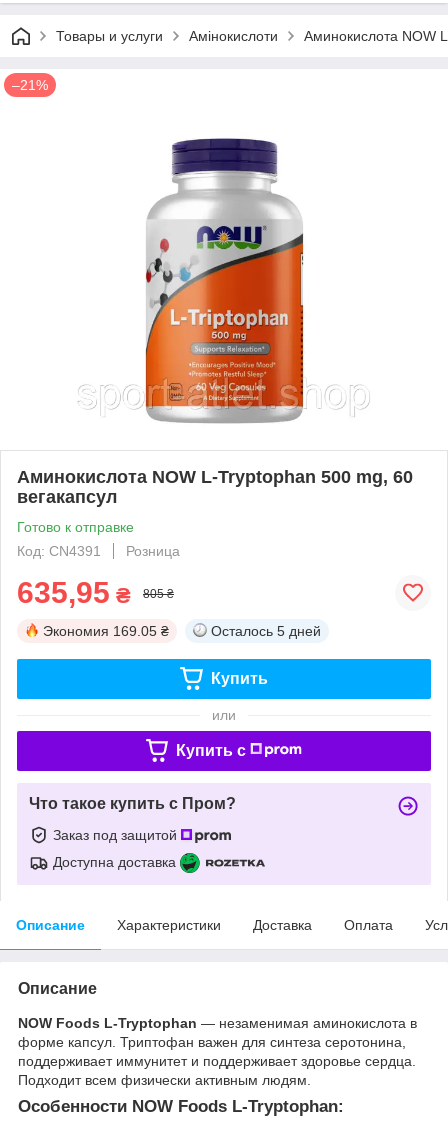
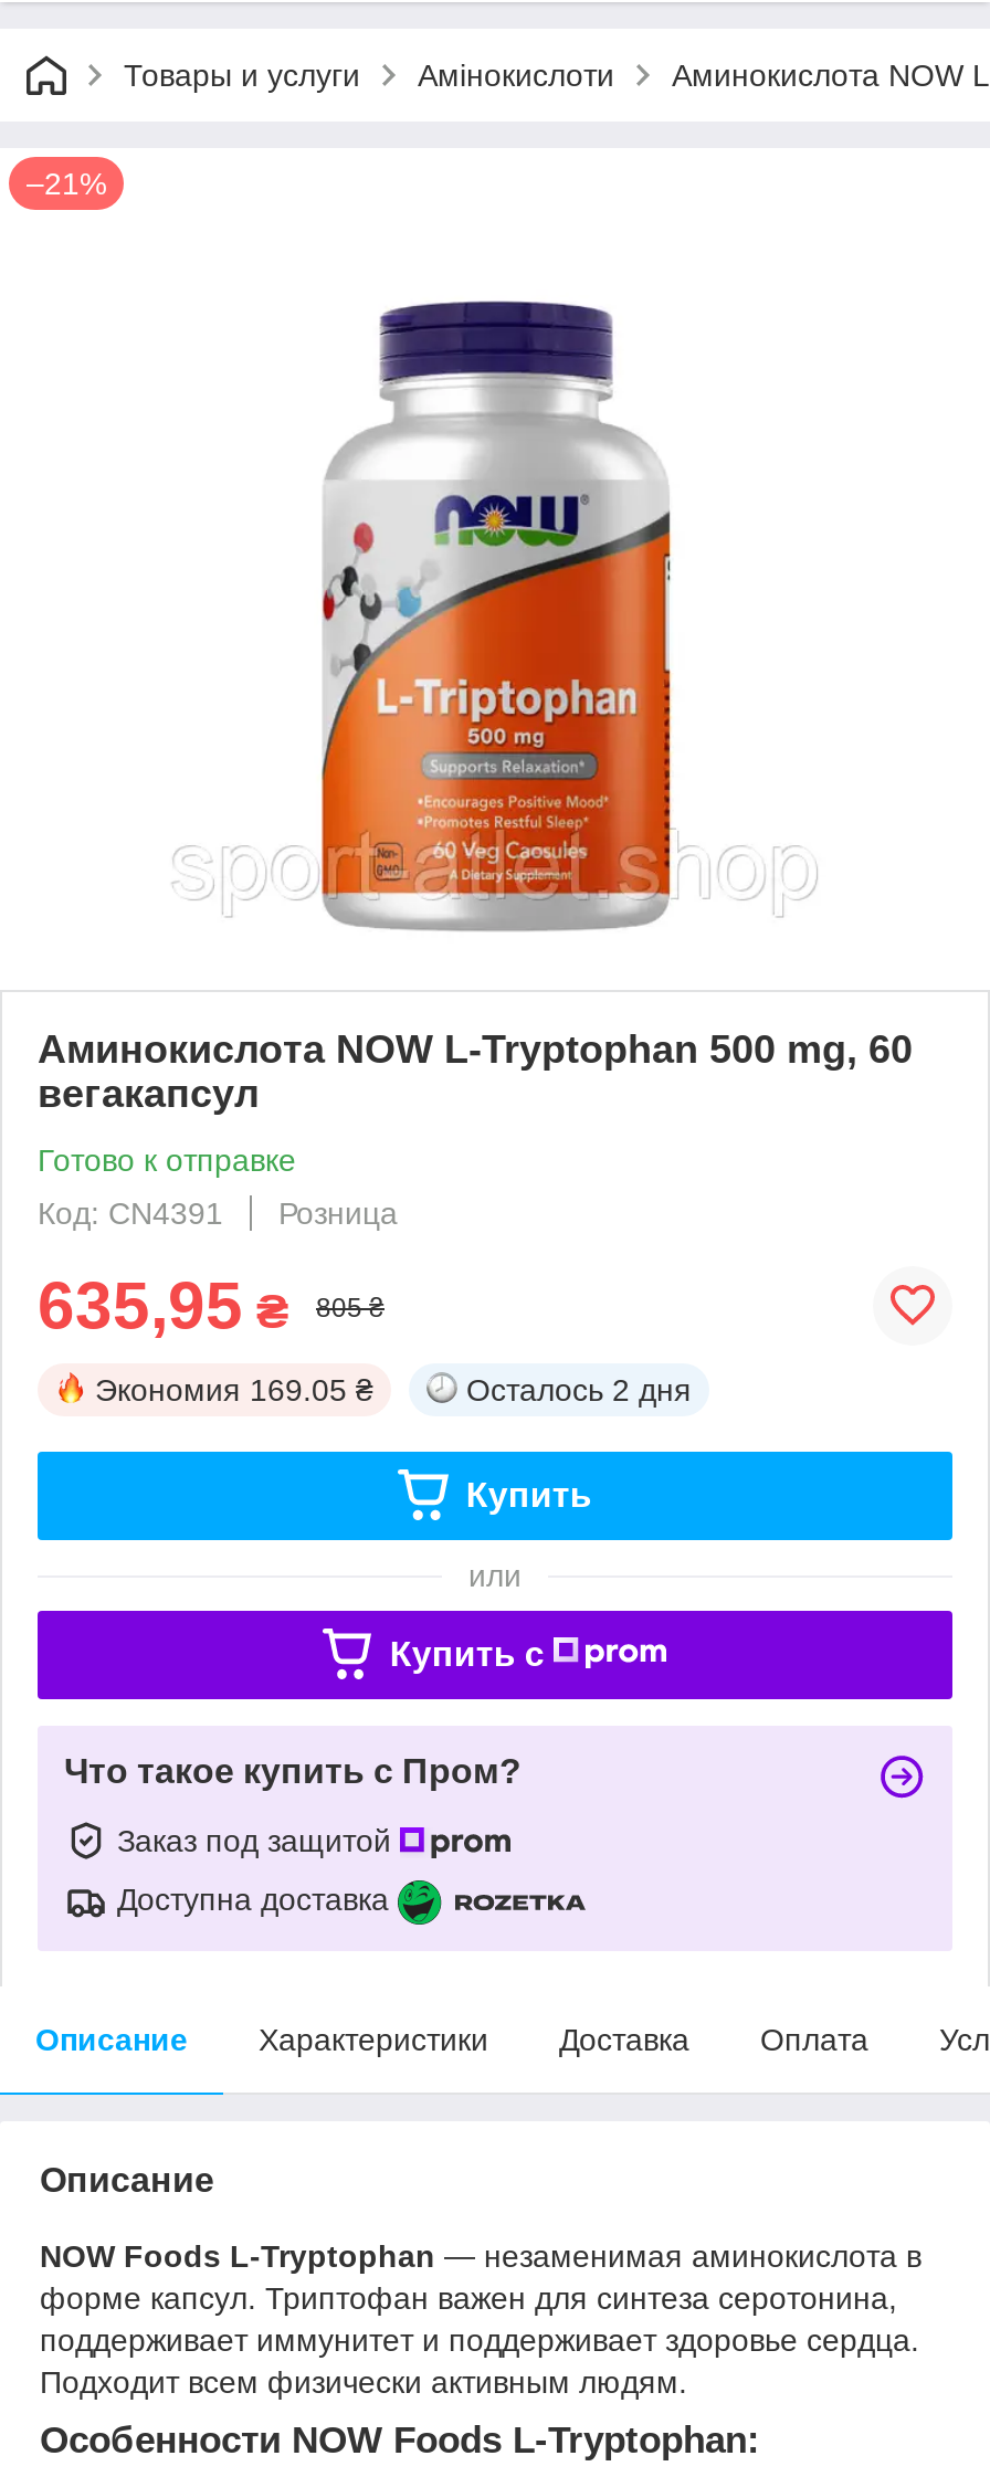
- Осталось 5 дней
+ Осталось 2 дня
